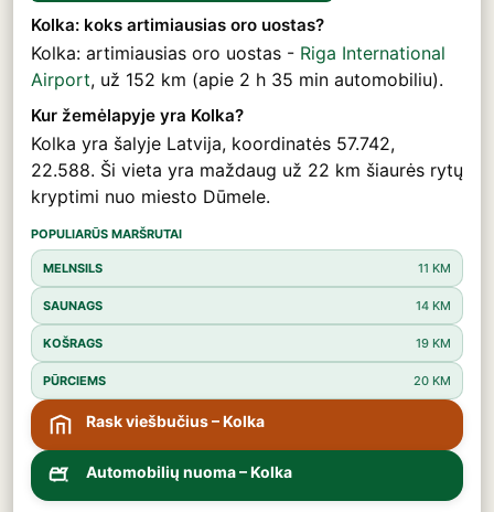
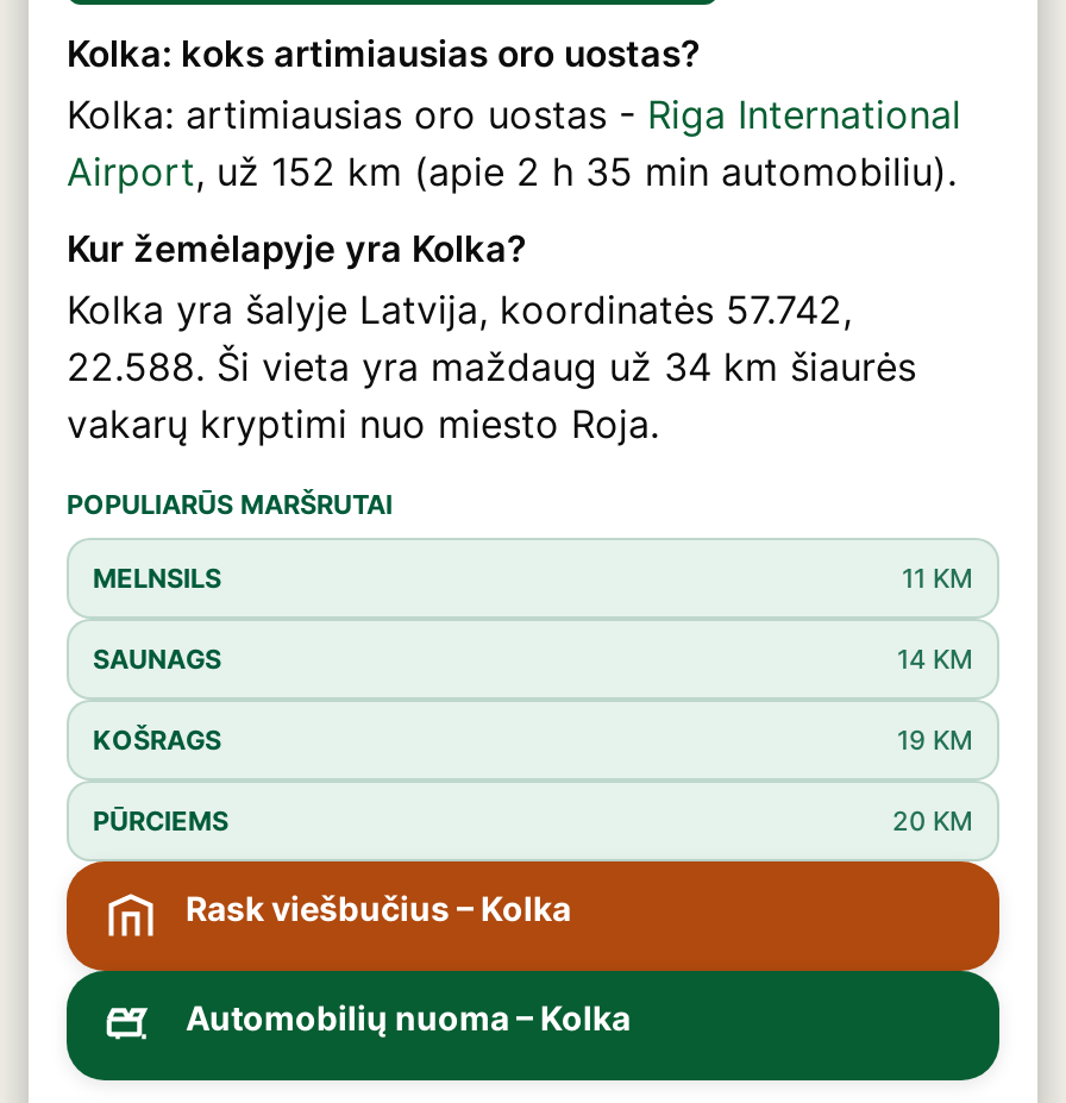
- 22.588. Ši vieta yra maždaug už 22 km šiaurės rytų
- kryptimi nuo miesto Dūmele.
+ 22.588. Ši vieta yra maždaug už 34 km šiaurės
+ vakarų kryptimi nuo miesto Roja.
